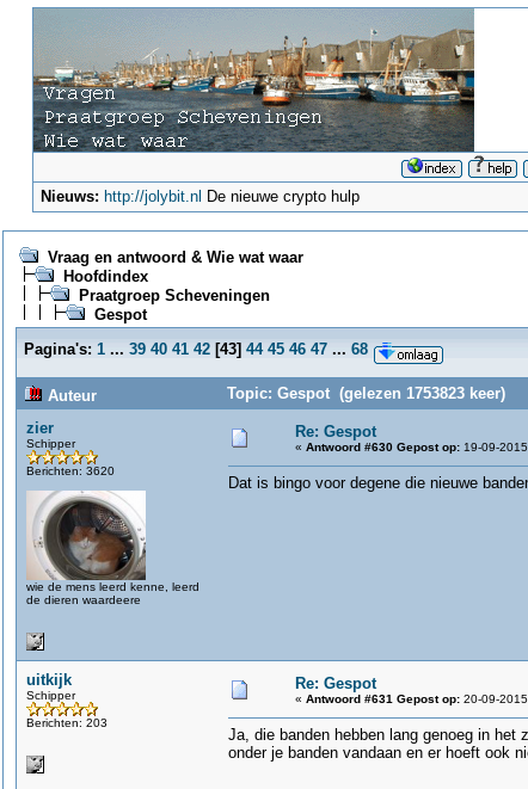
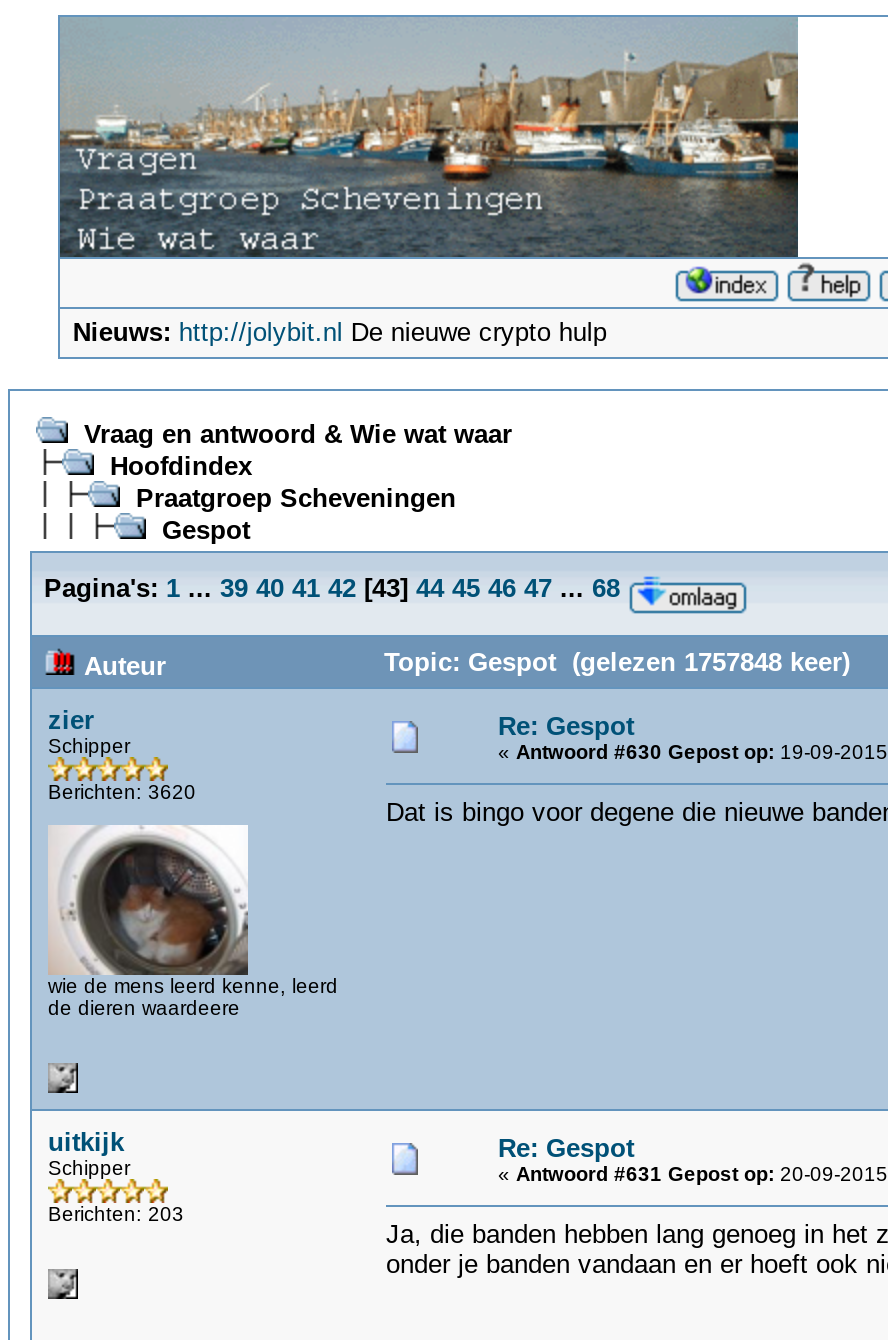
- Topic: Gespot (gelezen 1753823 keer)
+ Topic: Gespot (gelezen 1757848 keer)
